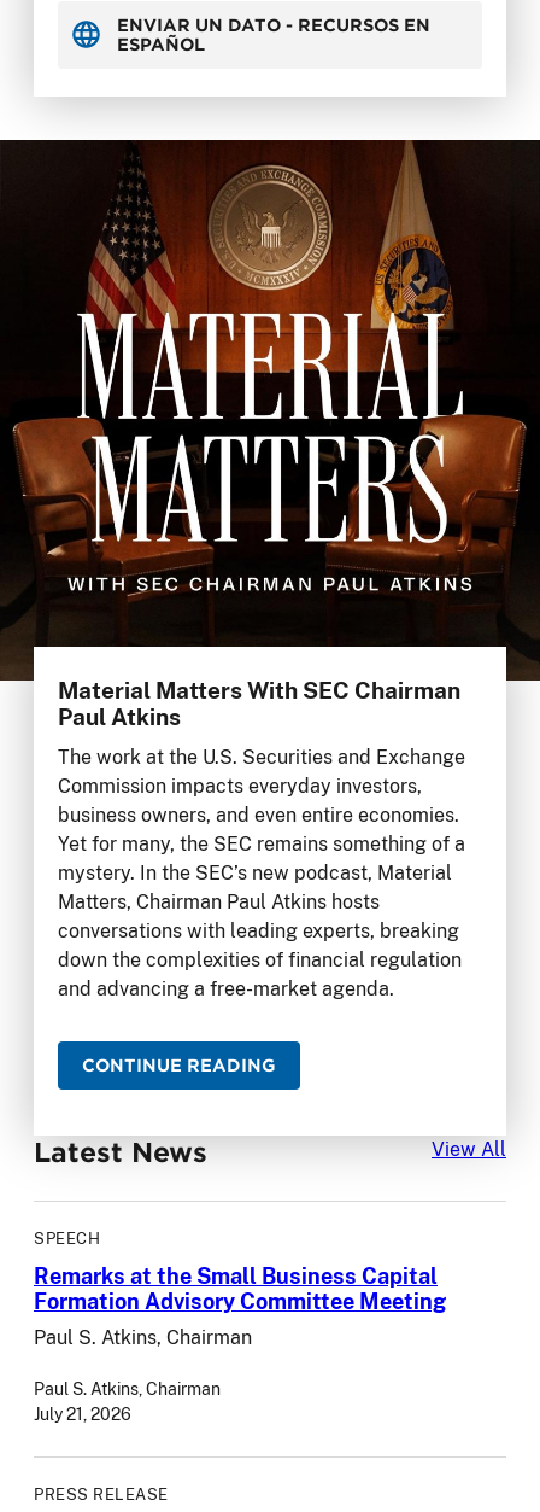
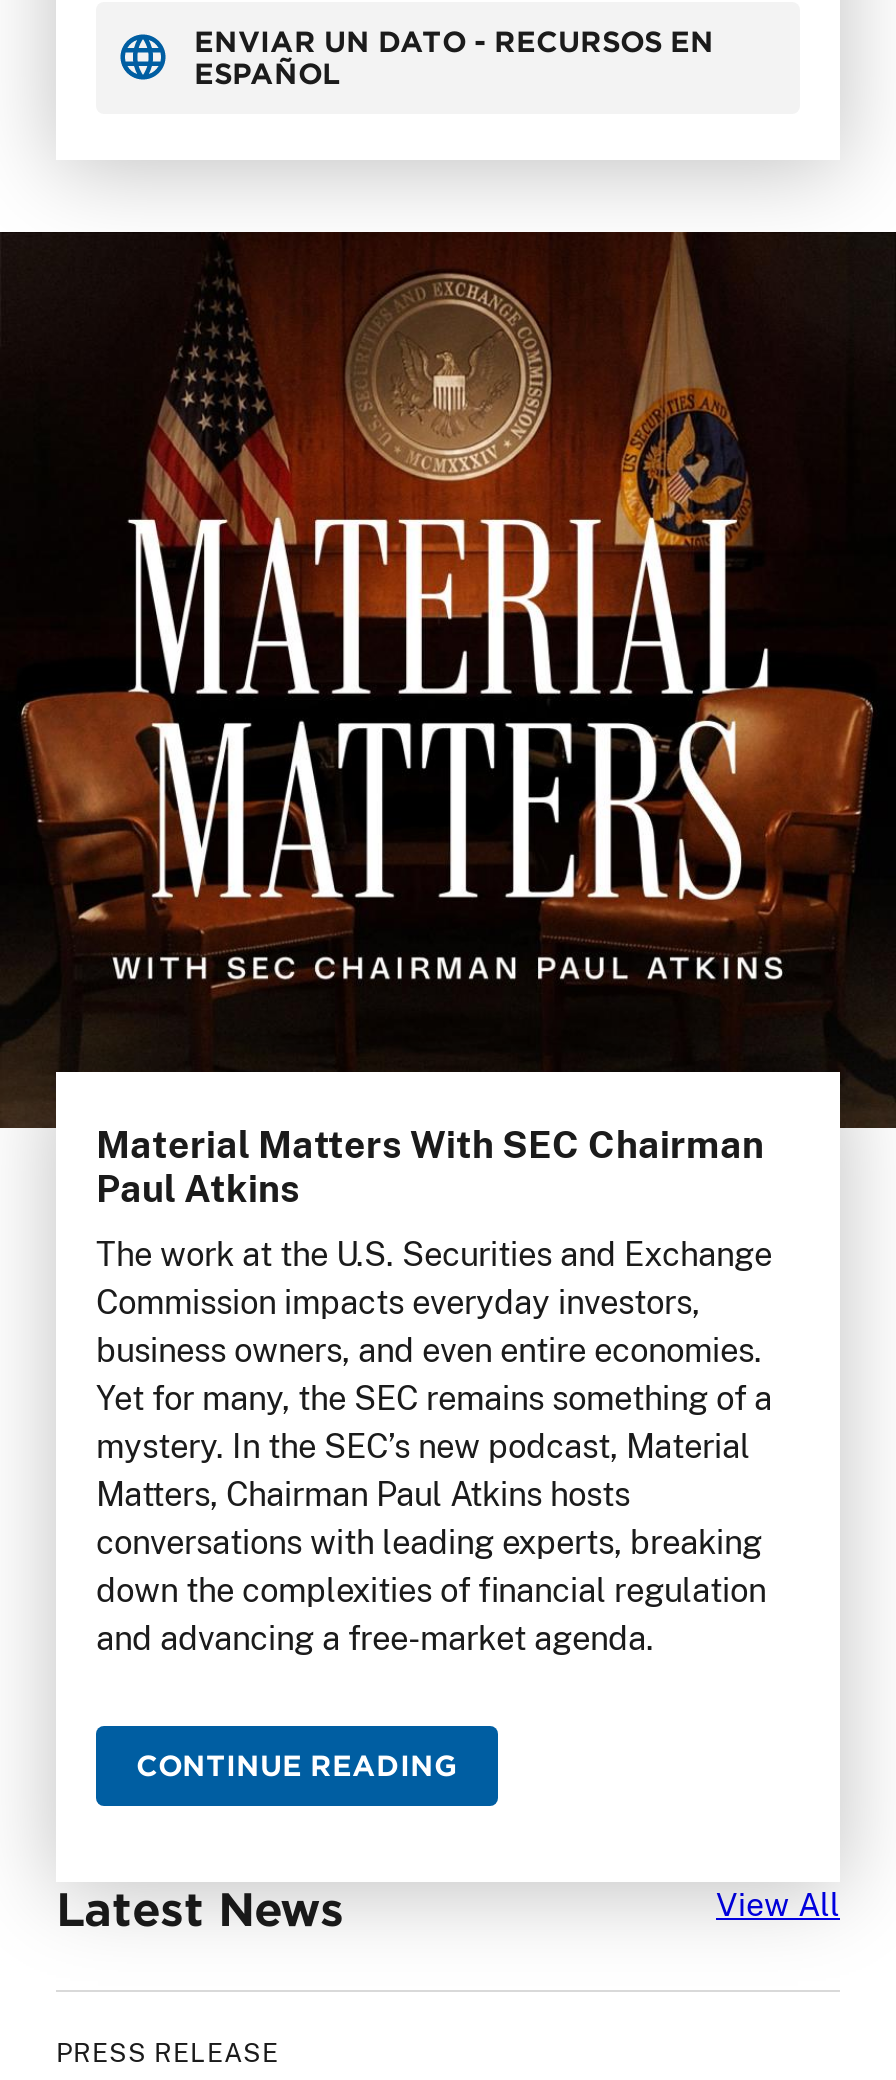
- SPEECH
- Remarks at the Small Business Capital
- Formation Advisory Committee Meeting
- Paul S. Atkins, Chairman
- Paul S. Atkins, Chairman
- July 21, 2026
